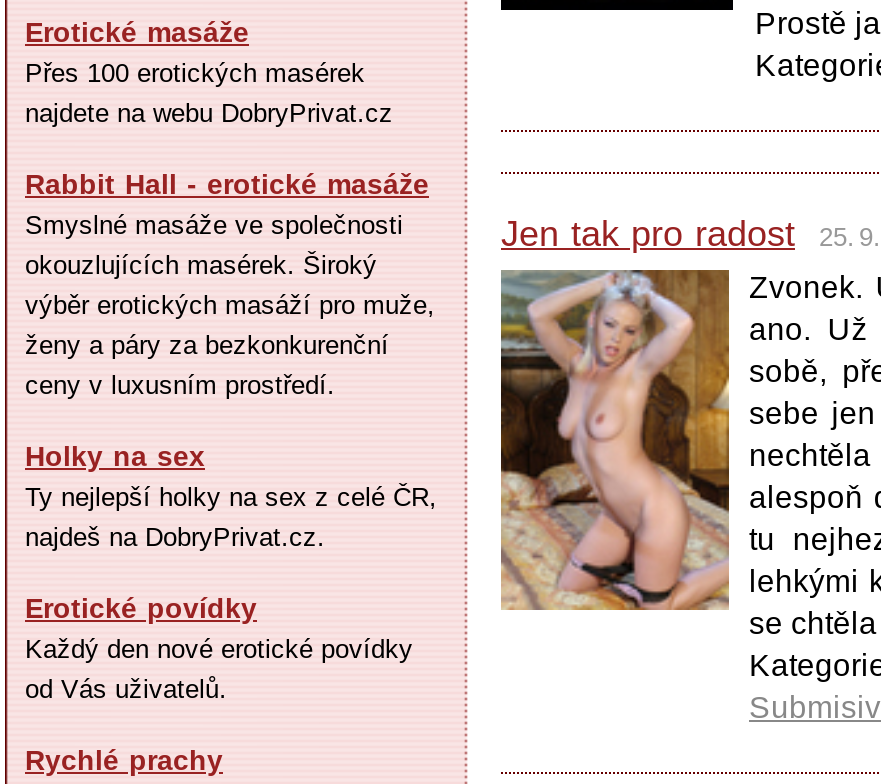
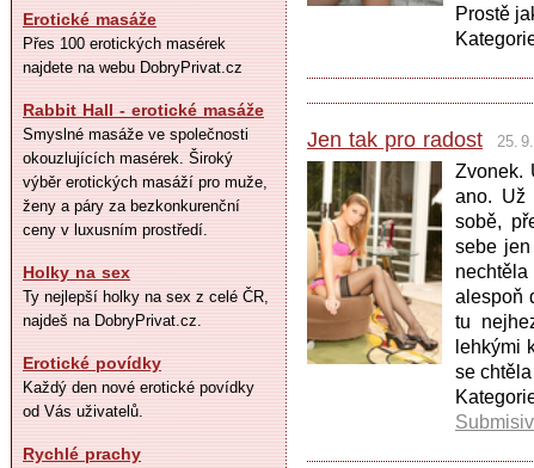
- [image]
+ [image]
